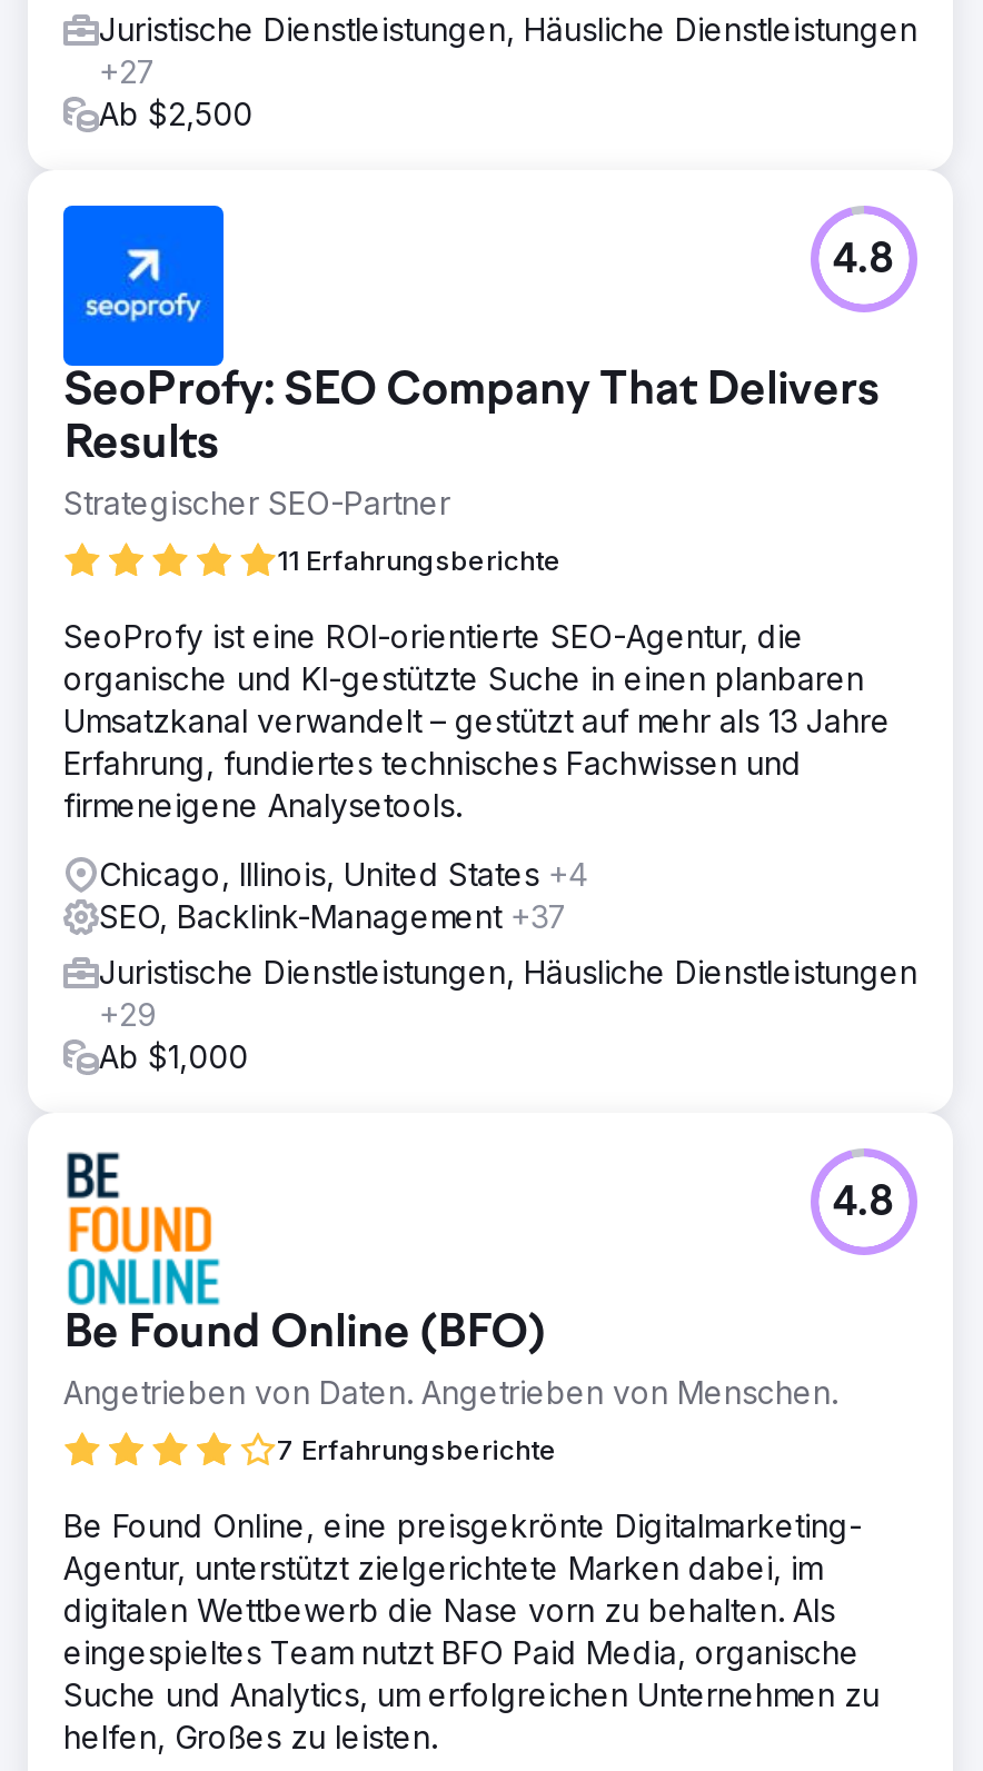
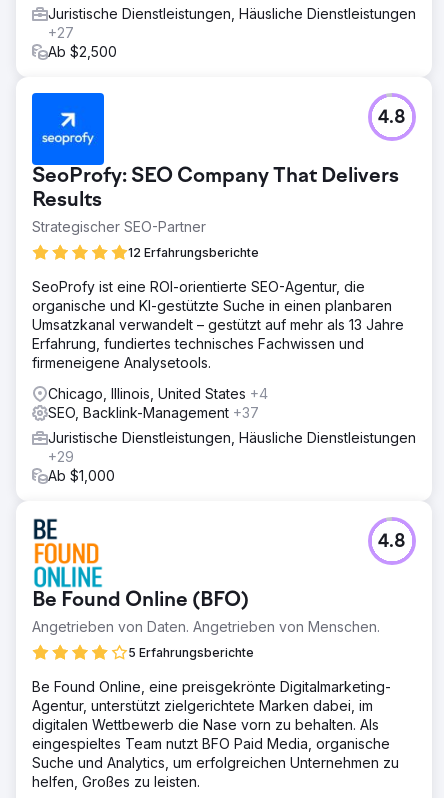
- 11 Erfahrungsberichte
+ 12 Erfahrungsberichte

- 7 Erfahrungsberichte
+ 5 Erfahrungsberichte
